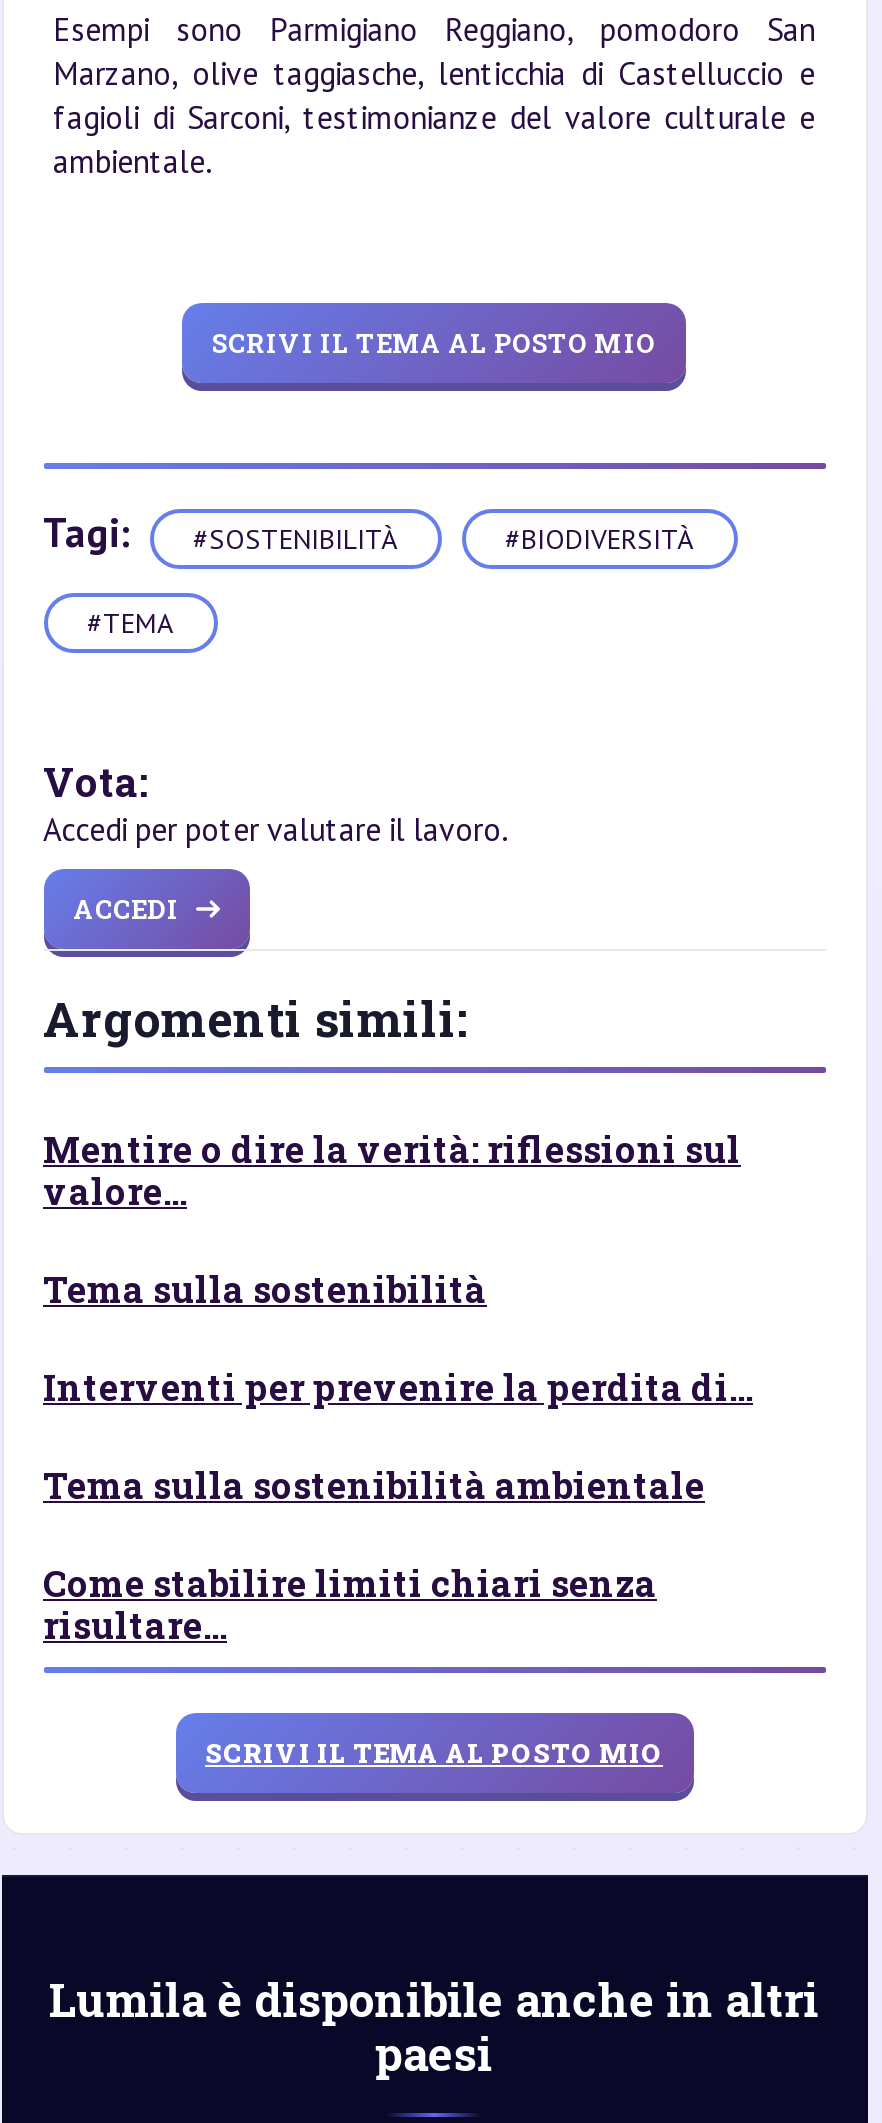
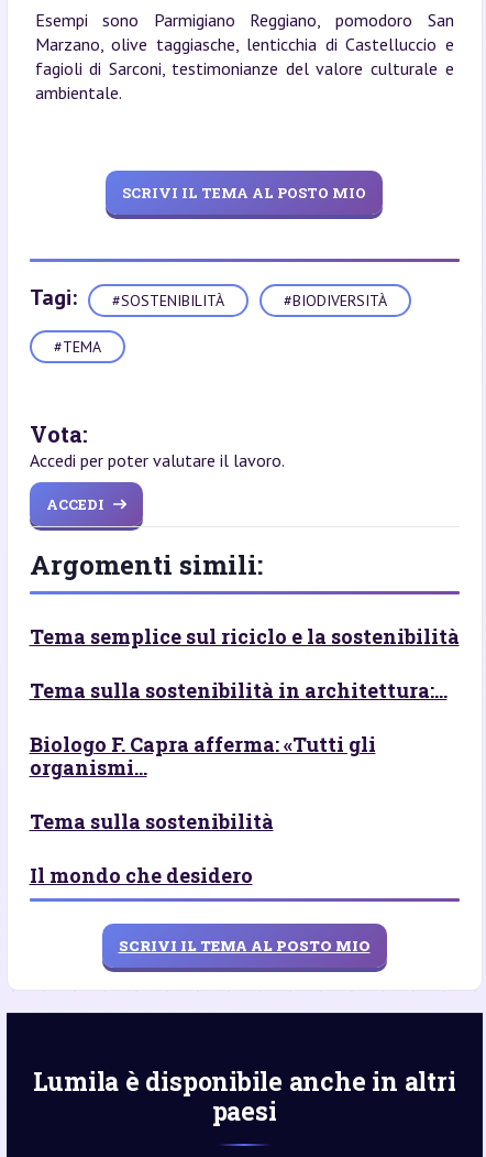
- Mentire o dire la verità: riflessioni sul
- valore...
+ Tema semplice sul riciclo e la sostenibilità
+ Tema sulla sostenibilità in architettura:...
+ Biologo F. Capra afferma: «Tutti gli
+ organismi...

moved down: Tema sulla sostenibilità

- Interventi per prevenire la perdita di...
- Tema sulla sostenibilità ambientale
- Come stabilire limiti chiari senza
- risultare...
+ Il mondo che desidero
